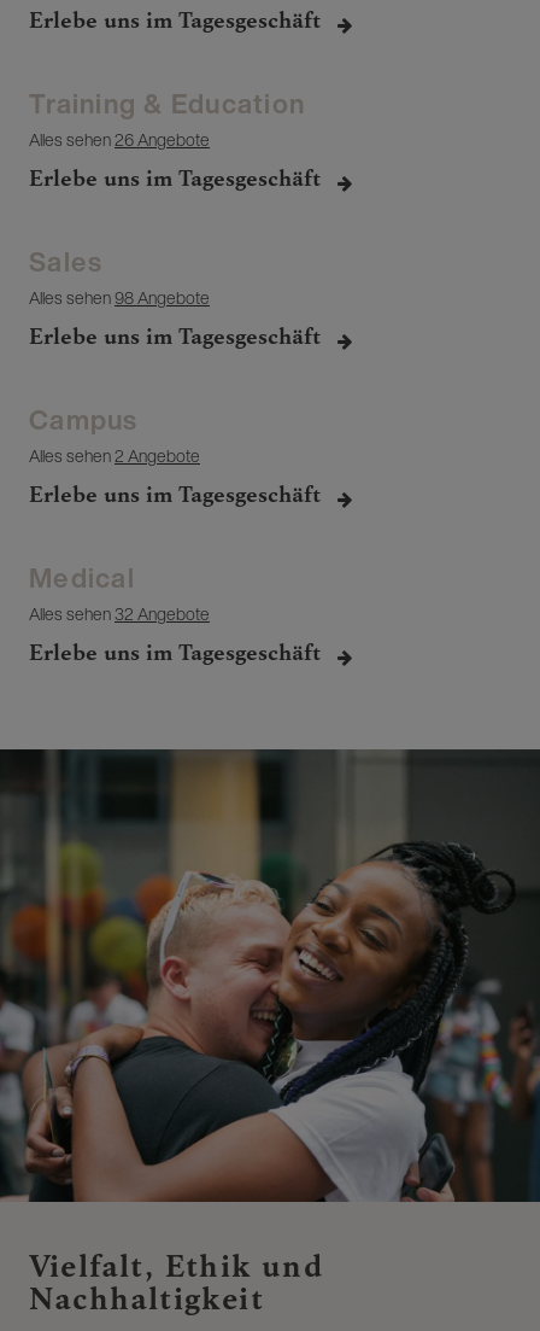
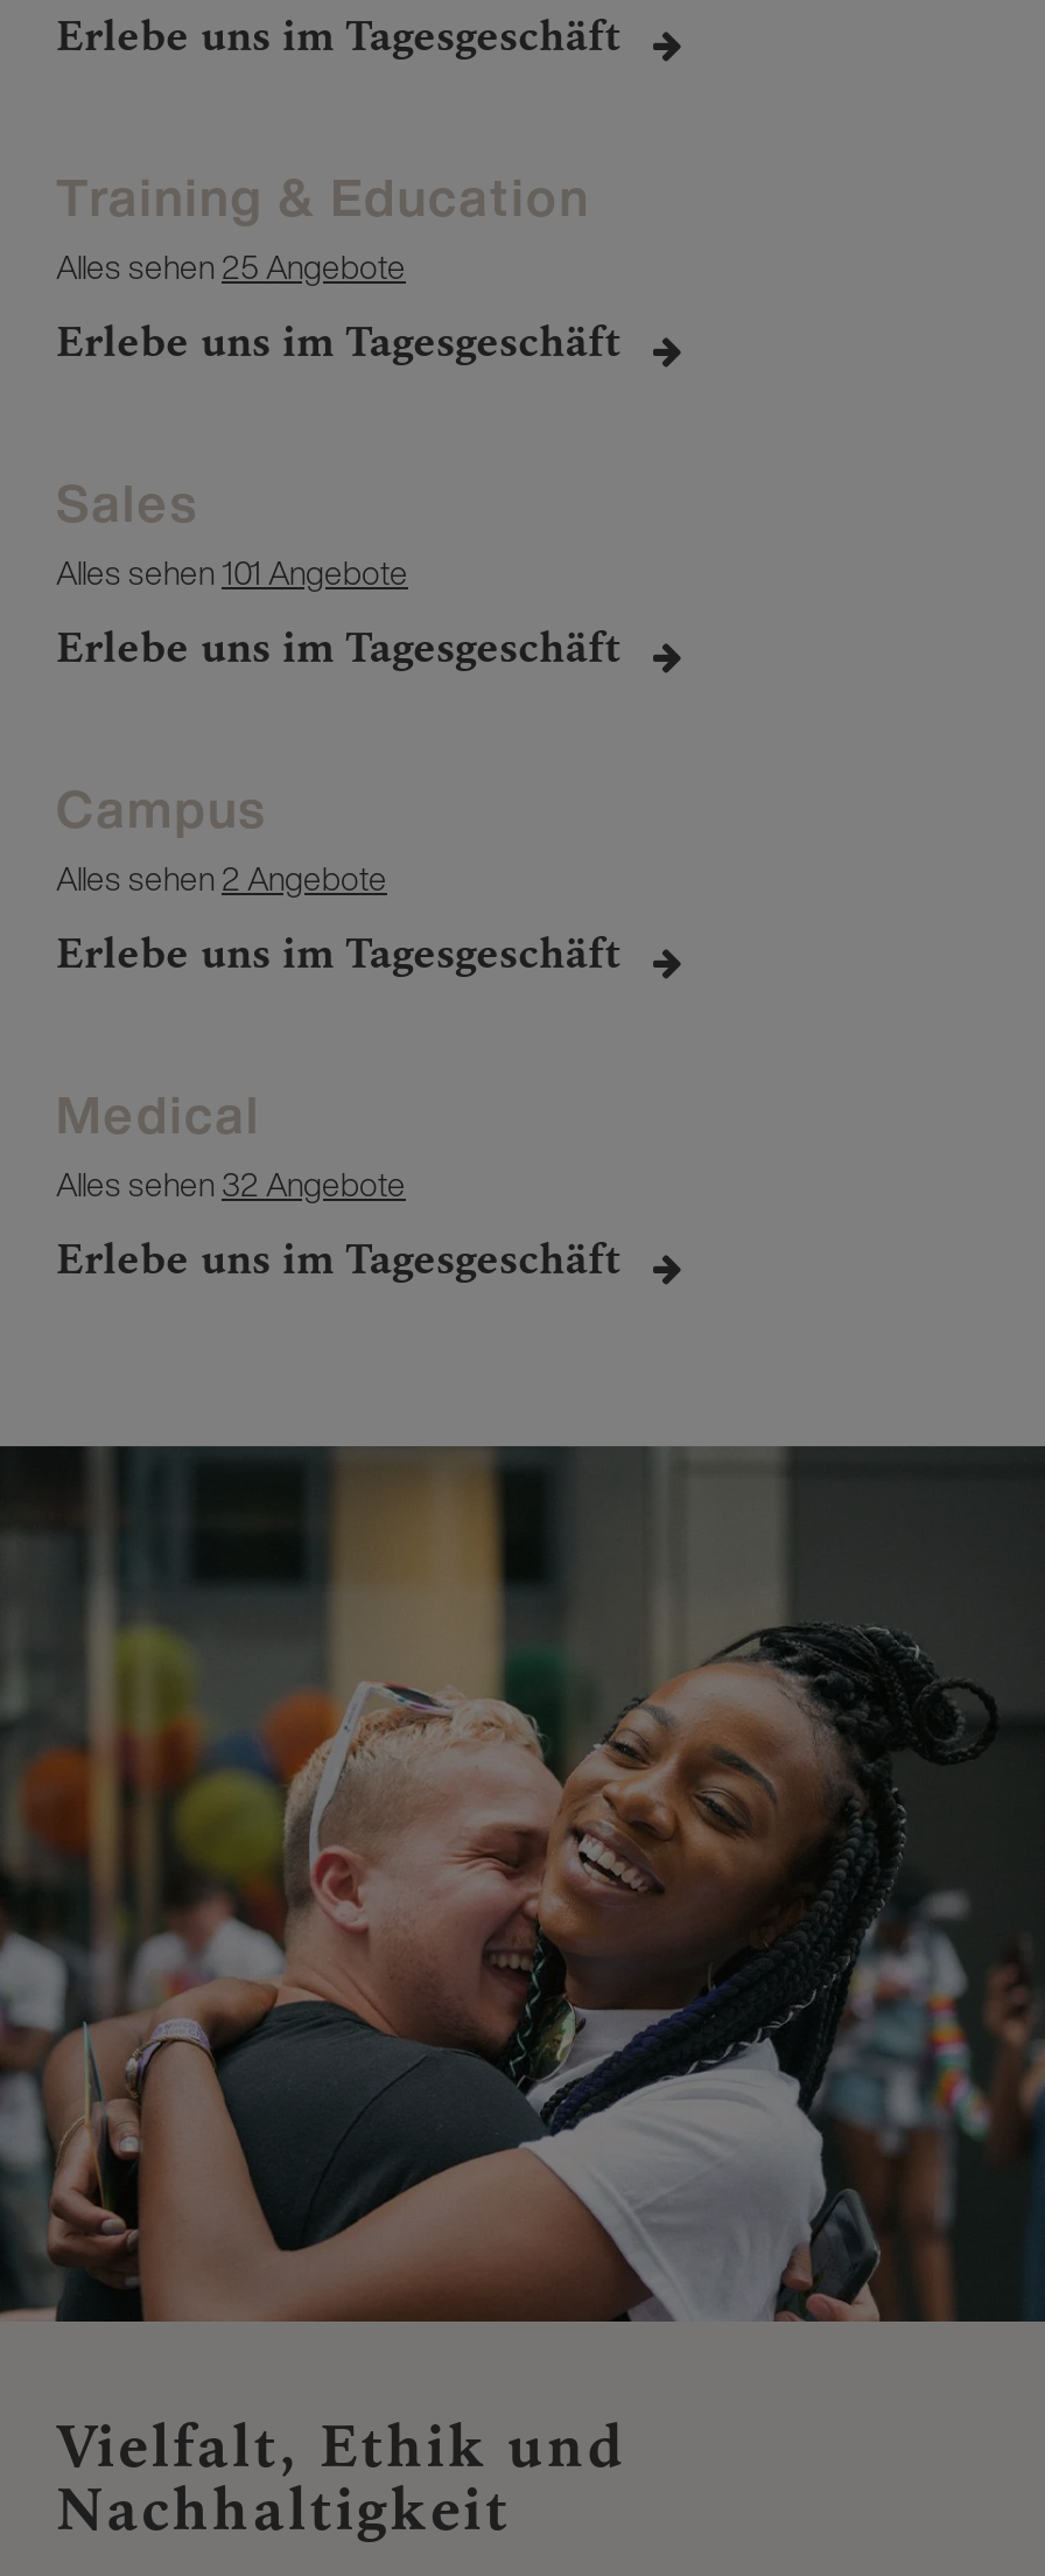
- Alles sehen 26 Angebote
+ Alles sehen 25 Angebote

- Alles sehen 98 Angebote
+ Alles sehen 101 Angebote
